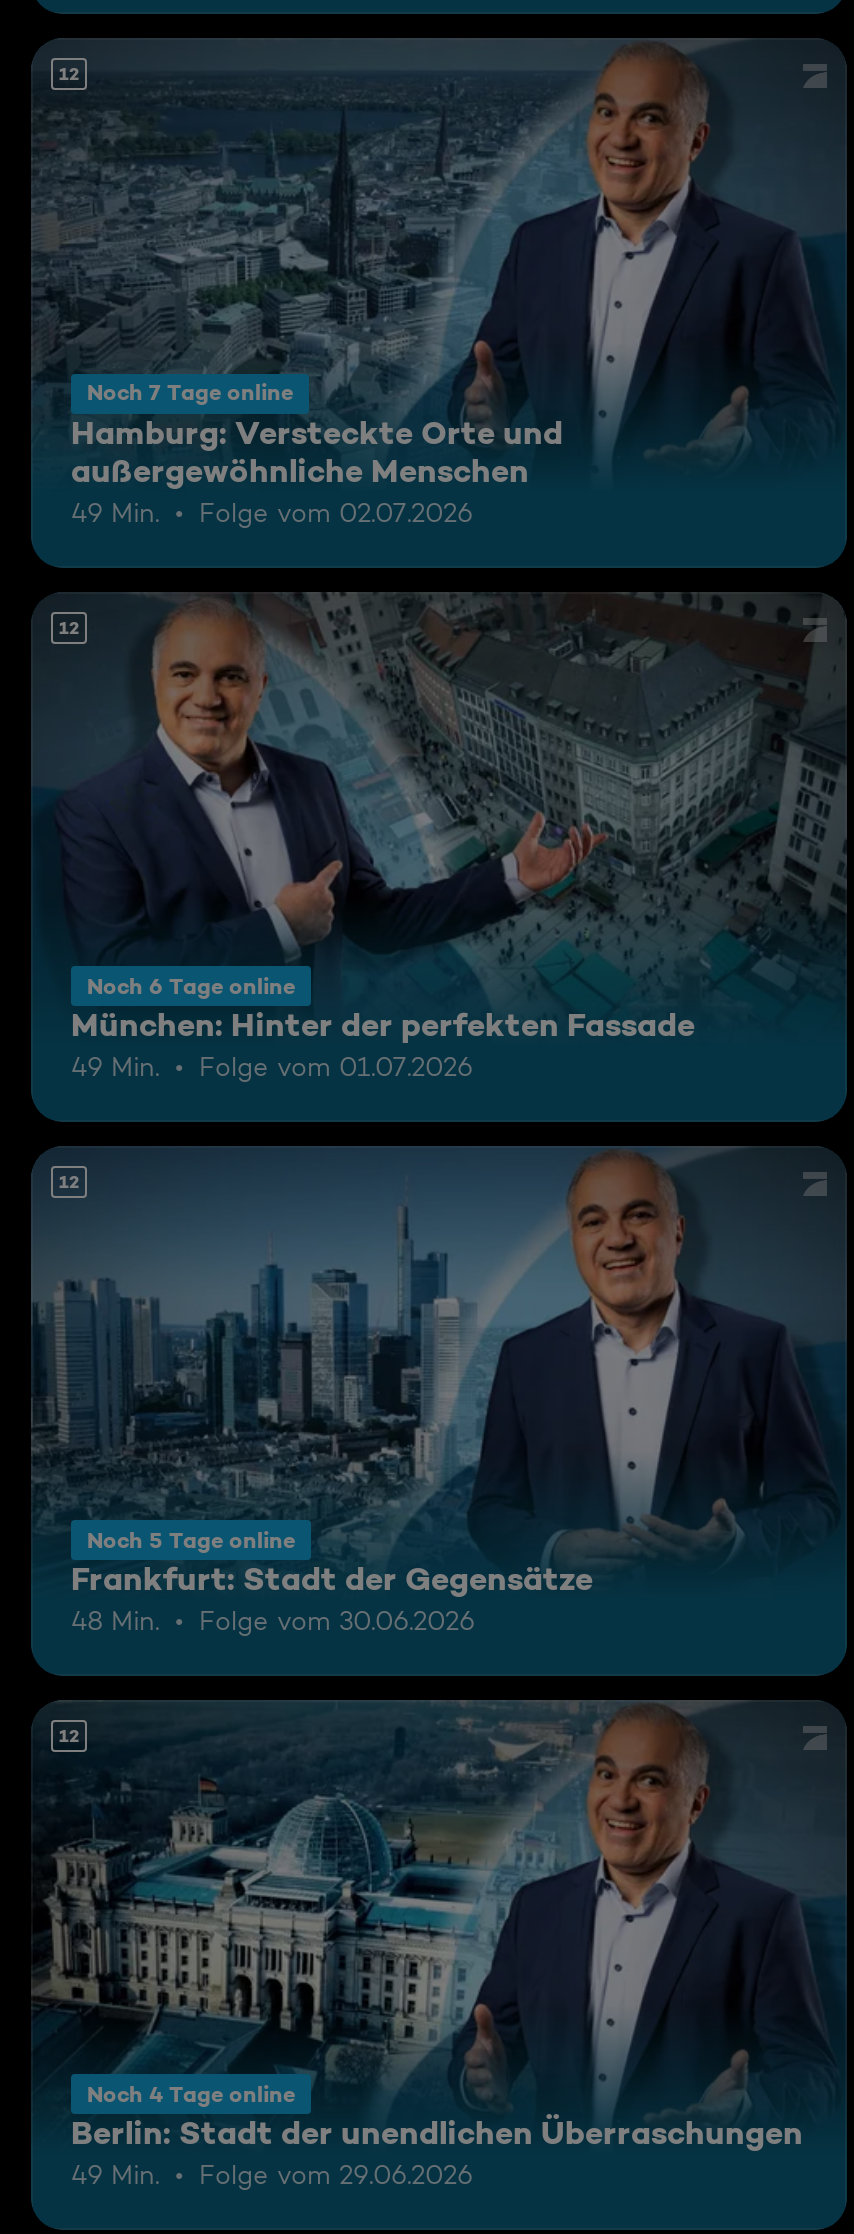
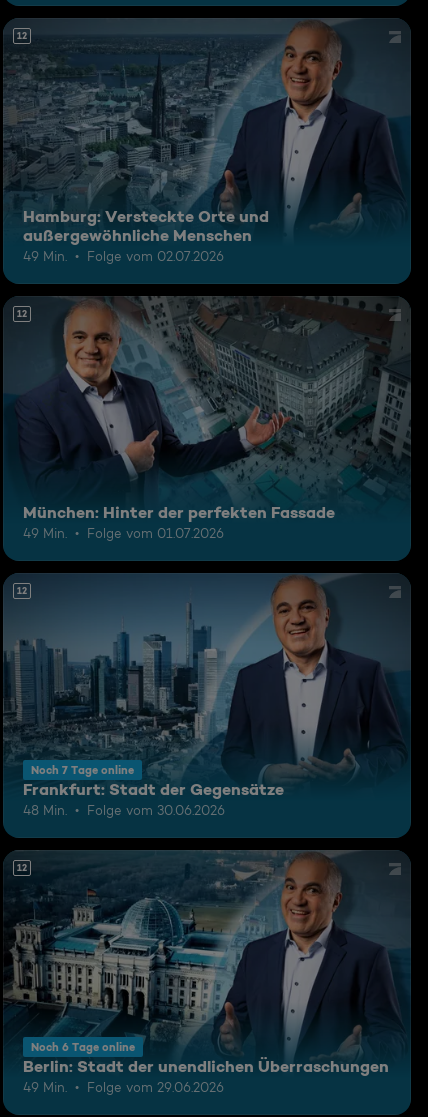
moved down: Noch 7 Tage online

moved down: Noch 6 Tage online

- Noch 5 Tage online

- Noch 4 Tage online
